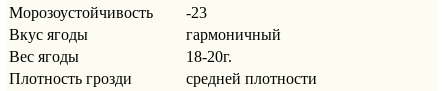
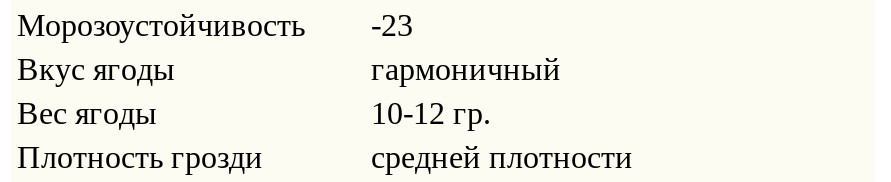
- 18-20г.
+ 10-12 гр.
